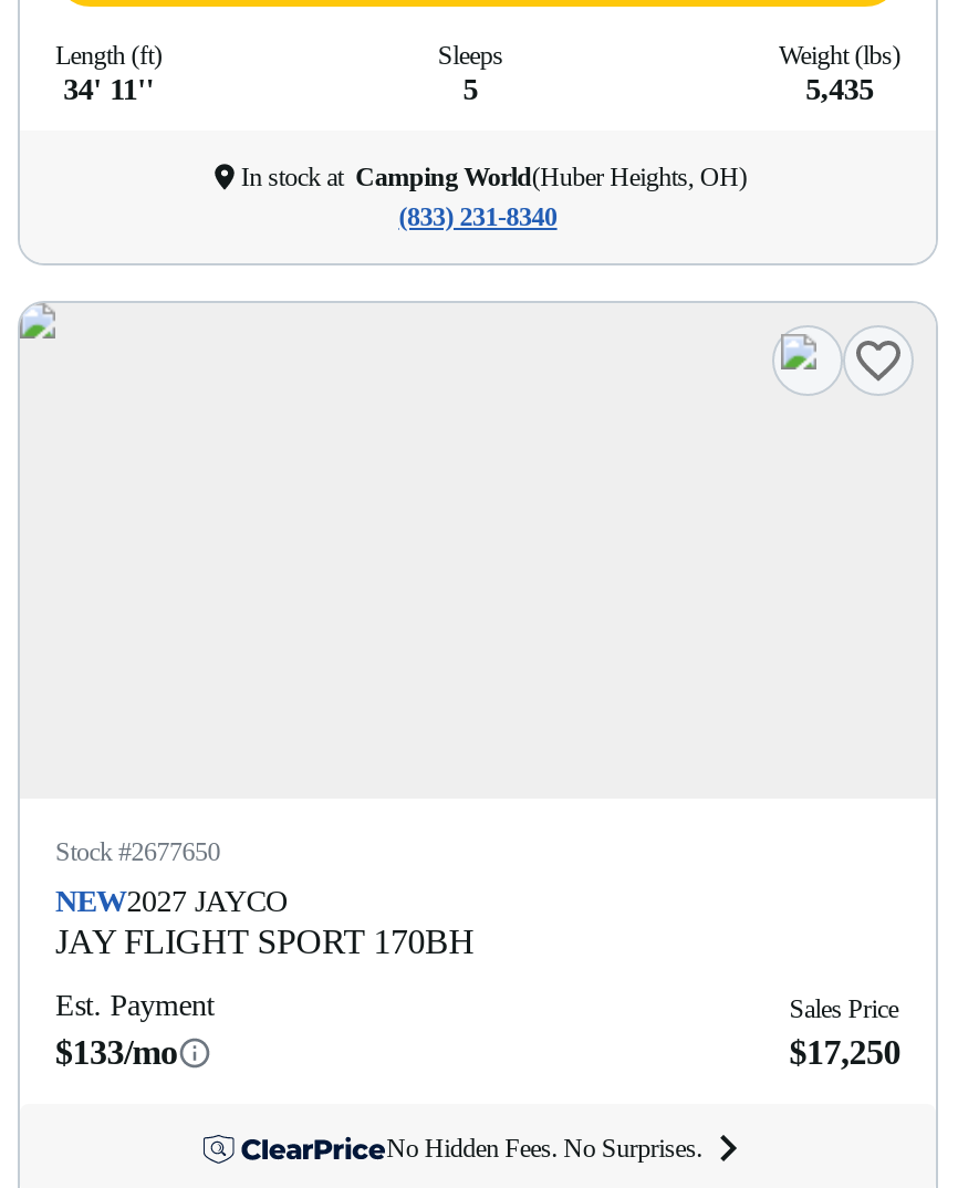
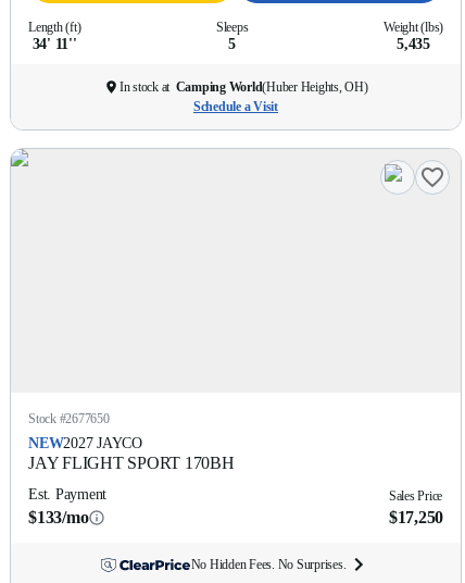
- (833) 231-8340
+ Schedule a Visit
